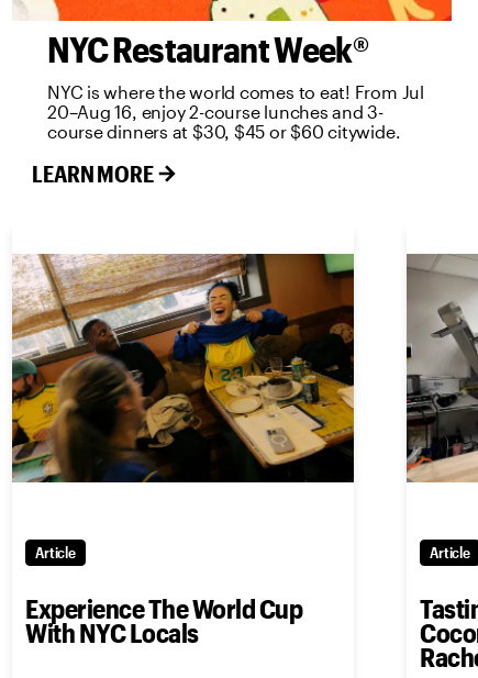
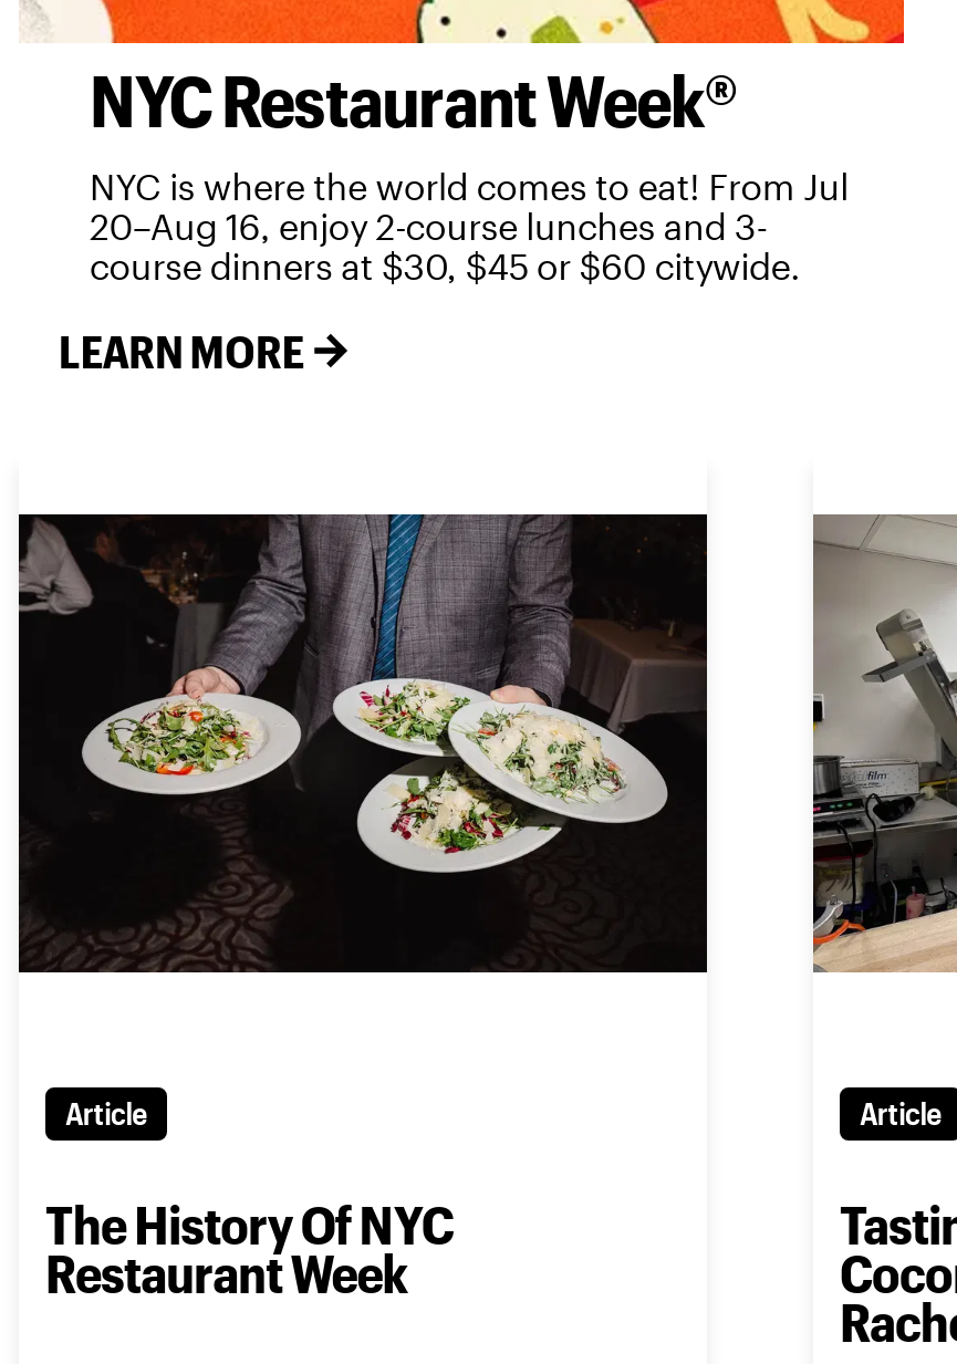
- [image]
+ [image]

- Experience The World Cup
- With NYC Locals
+ The History Of NYC
+ Restaurant Week
